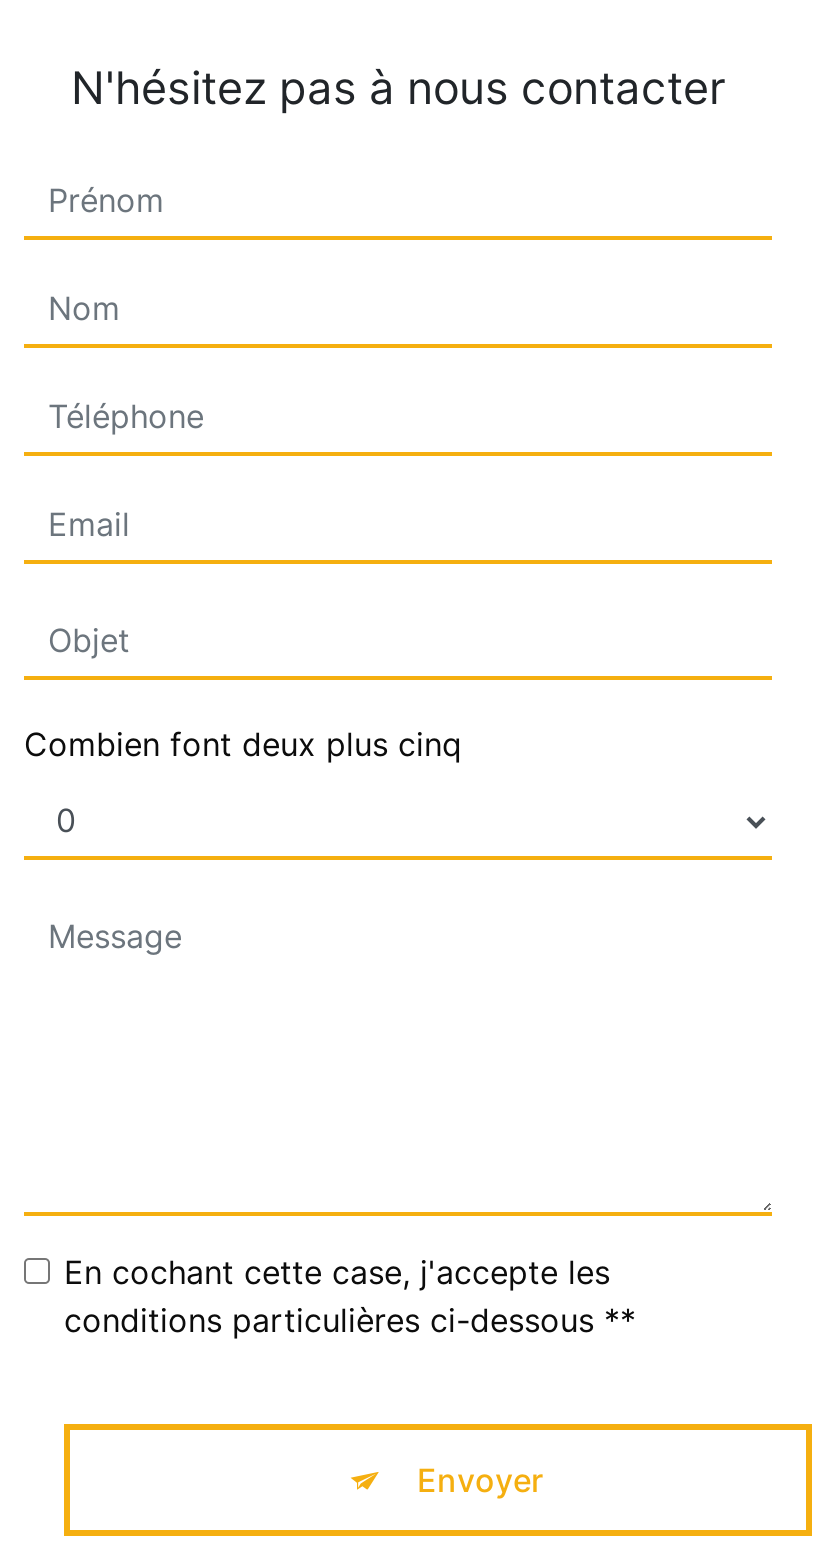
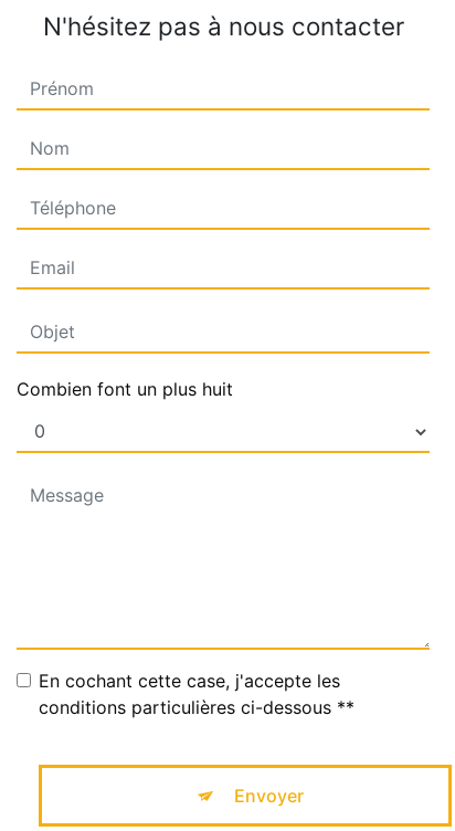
- Combien font deux plus cinq
+ Combien font un plus huit
